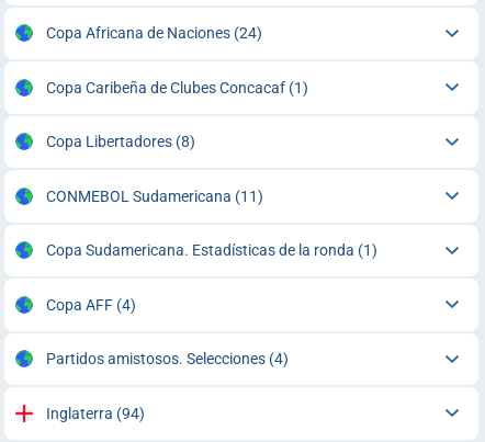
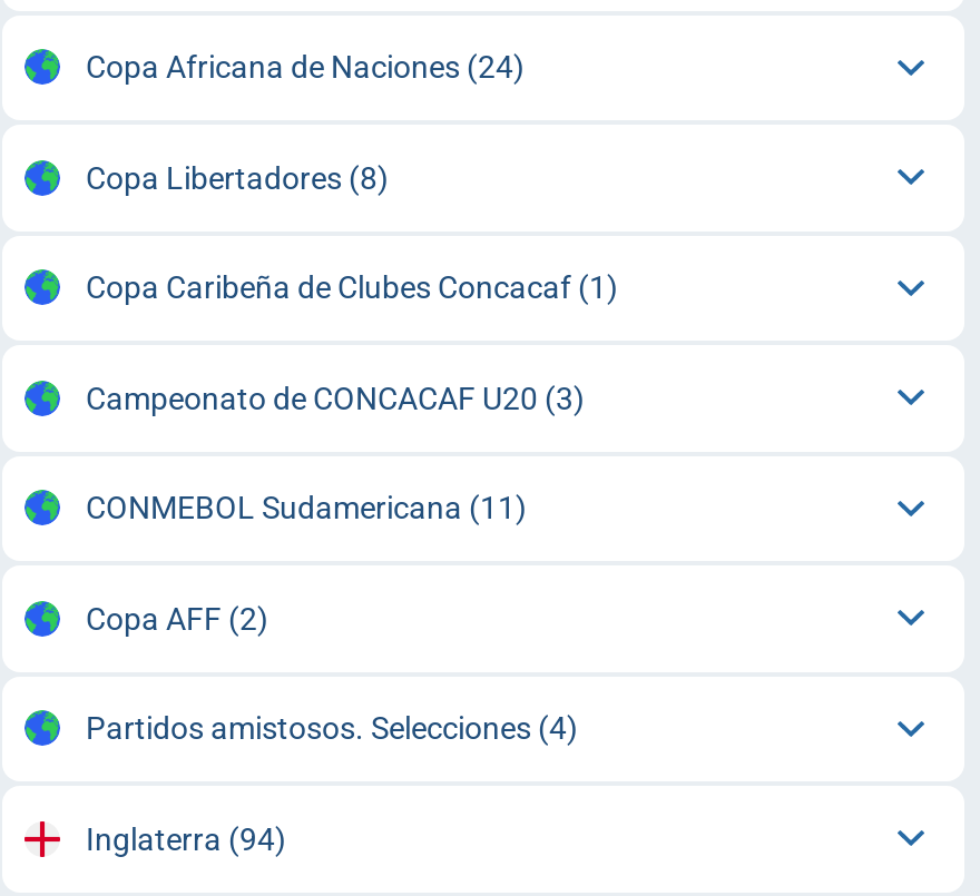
moved down: Copa Caribeña de Clubes Concacaf (1)

+ Campeonato de CONCACAF U20 (3)

moved up: Copa Libertadores (8)

moved down: CONMEBOL Sudamericana (11)

- Copa Sudamericana. Estadísticas de la ronda (1)
- Copa AFF (4)
+ Copa AFF (2)
